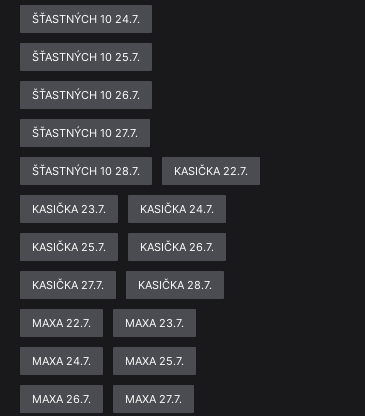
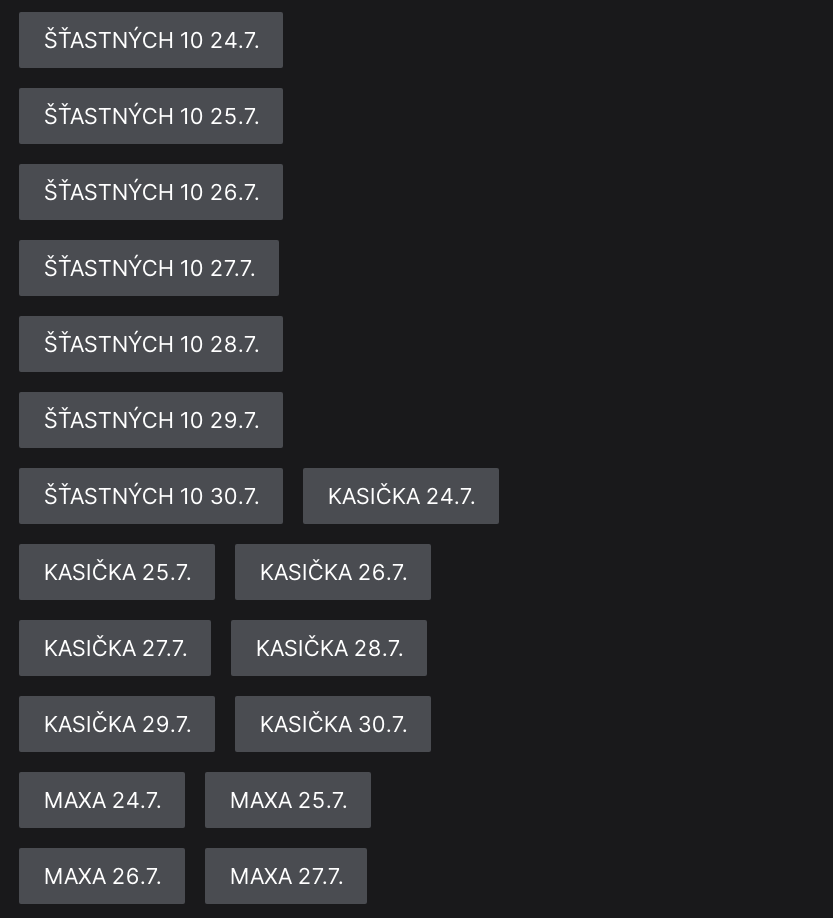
- KASIČKA 22.7.
+ ŠŤASTNÝCH 10 29.7.

- KASIČKA 23.7.
+ ŠŤASTNÝCH 10 30.7.

- MAXA 22.7.
- MAXA 23.7.
+ KASIČKA 29.7.
+ KASIČKA 30.7.
